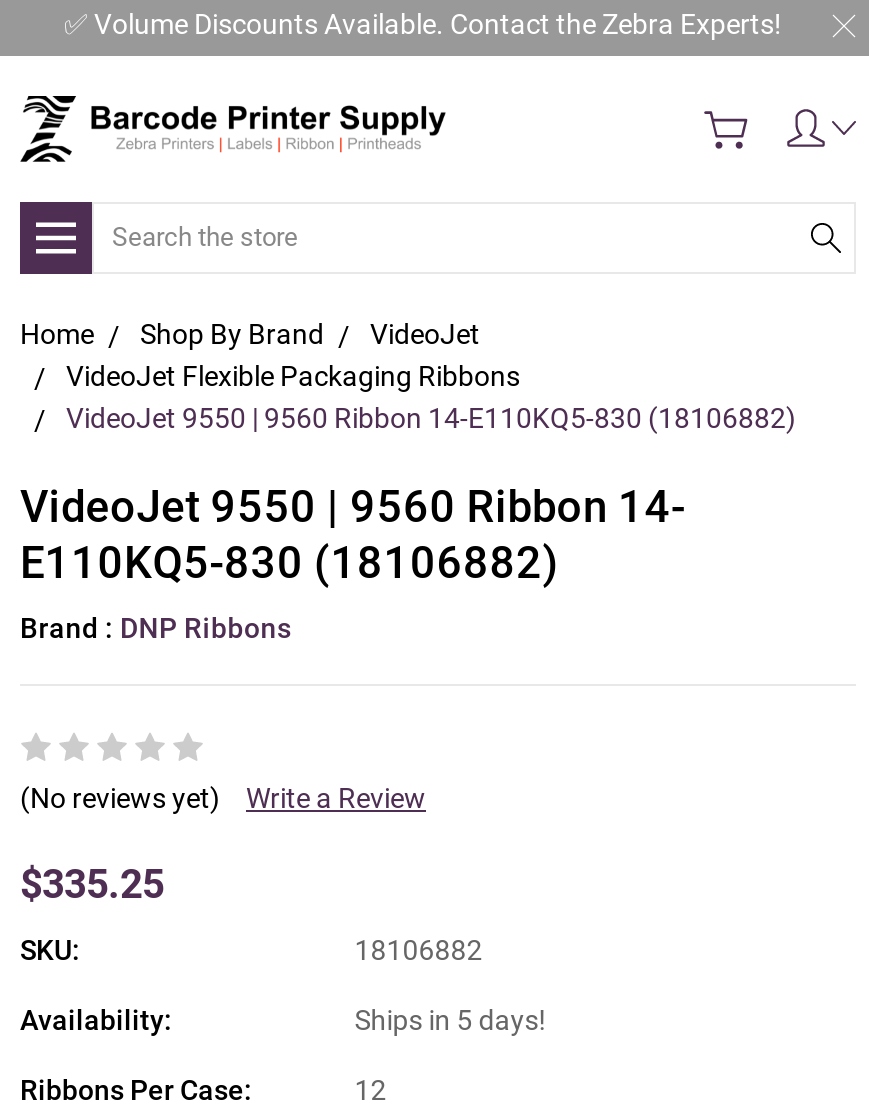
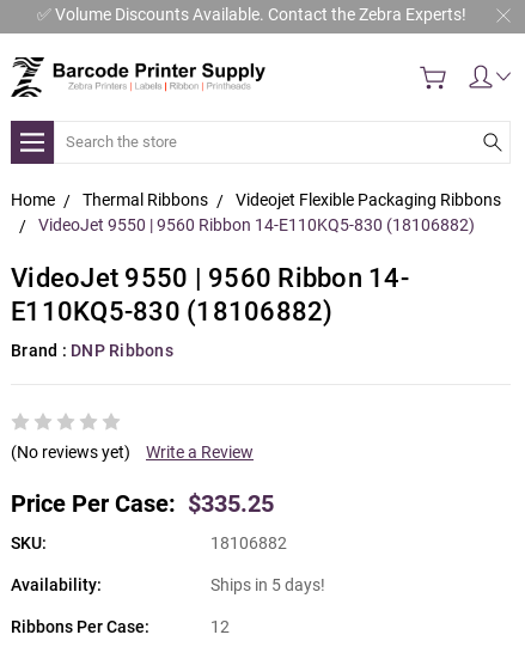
- Shop By Brand
- VideoJet
- VideoJet Flexible Packaging Ribbons
+ Thermal Ribbons
+ Videojet Flexible Packaging Ribbons

- $335.25
+ Price Per Case: $335.25
